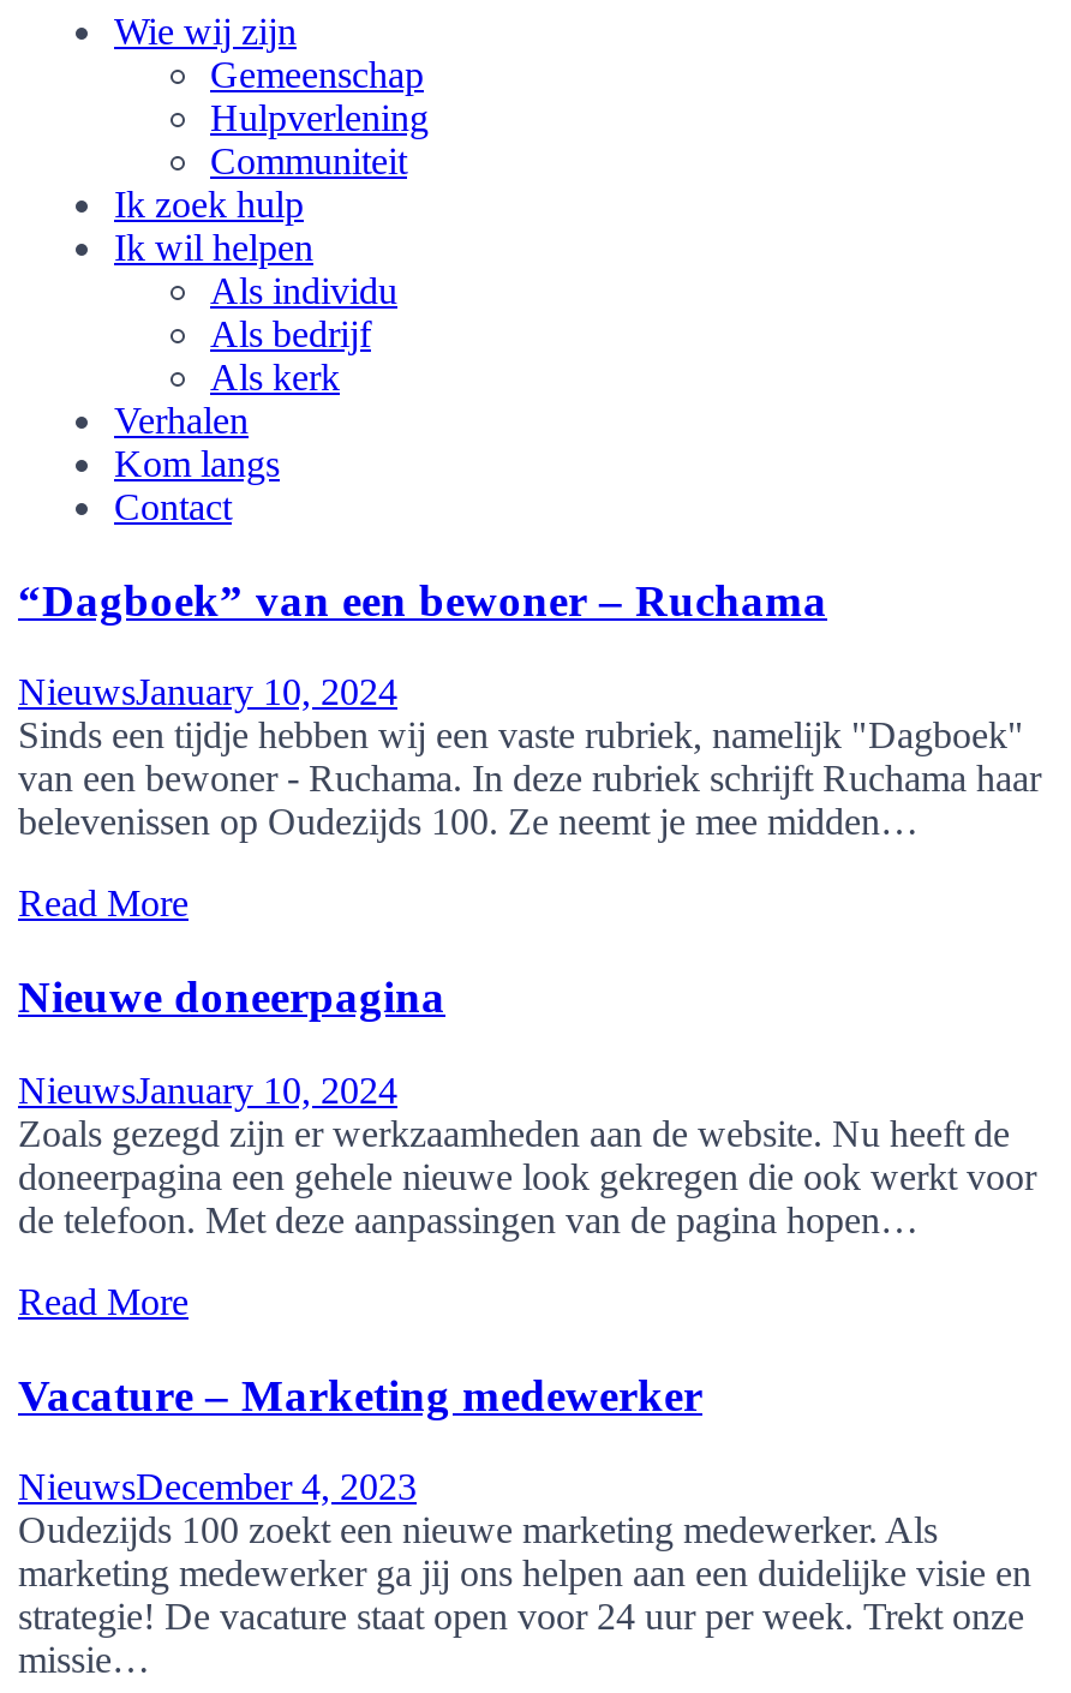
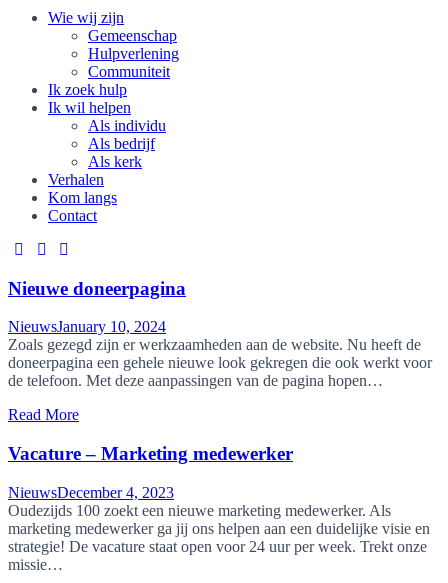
- “Dagboek” van een bewoner – Ruchama
- NieuwsJanuary 10, 2024
- Sinds een tijdje hebben wij een vaste rubriek, namelijk "Dagboek"
- van een bewoner - Ruchama. In deze rubriek schrijft Ruchama haar
- belevenissen op Oudezijds 100. Ze neemt je mee midden…
- Read More
